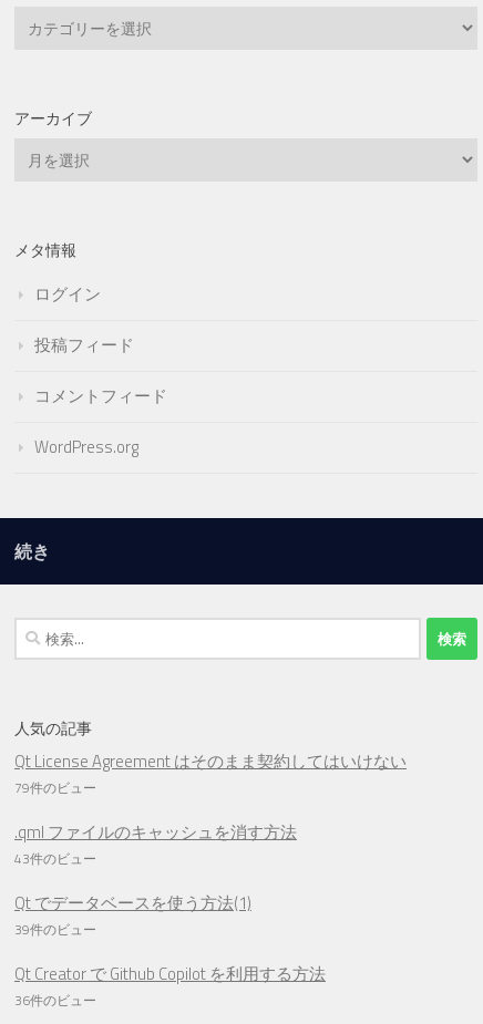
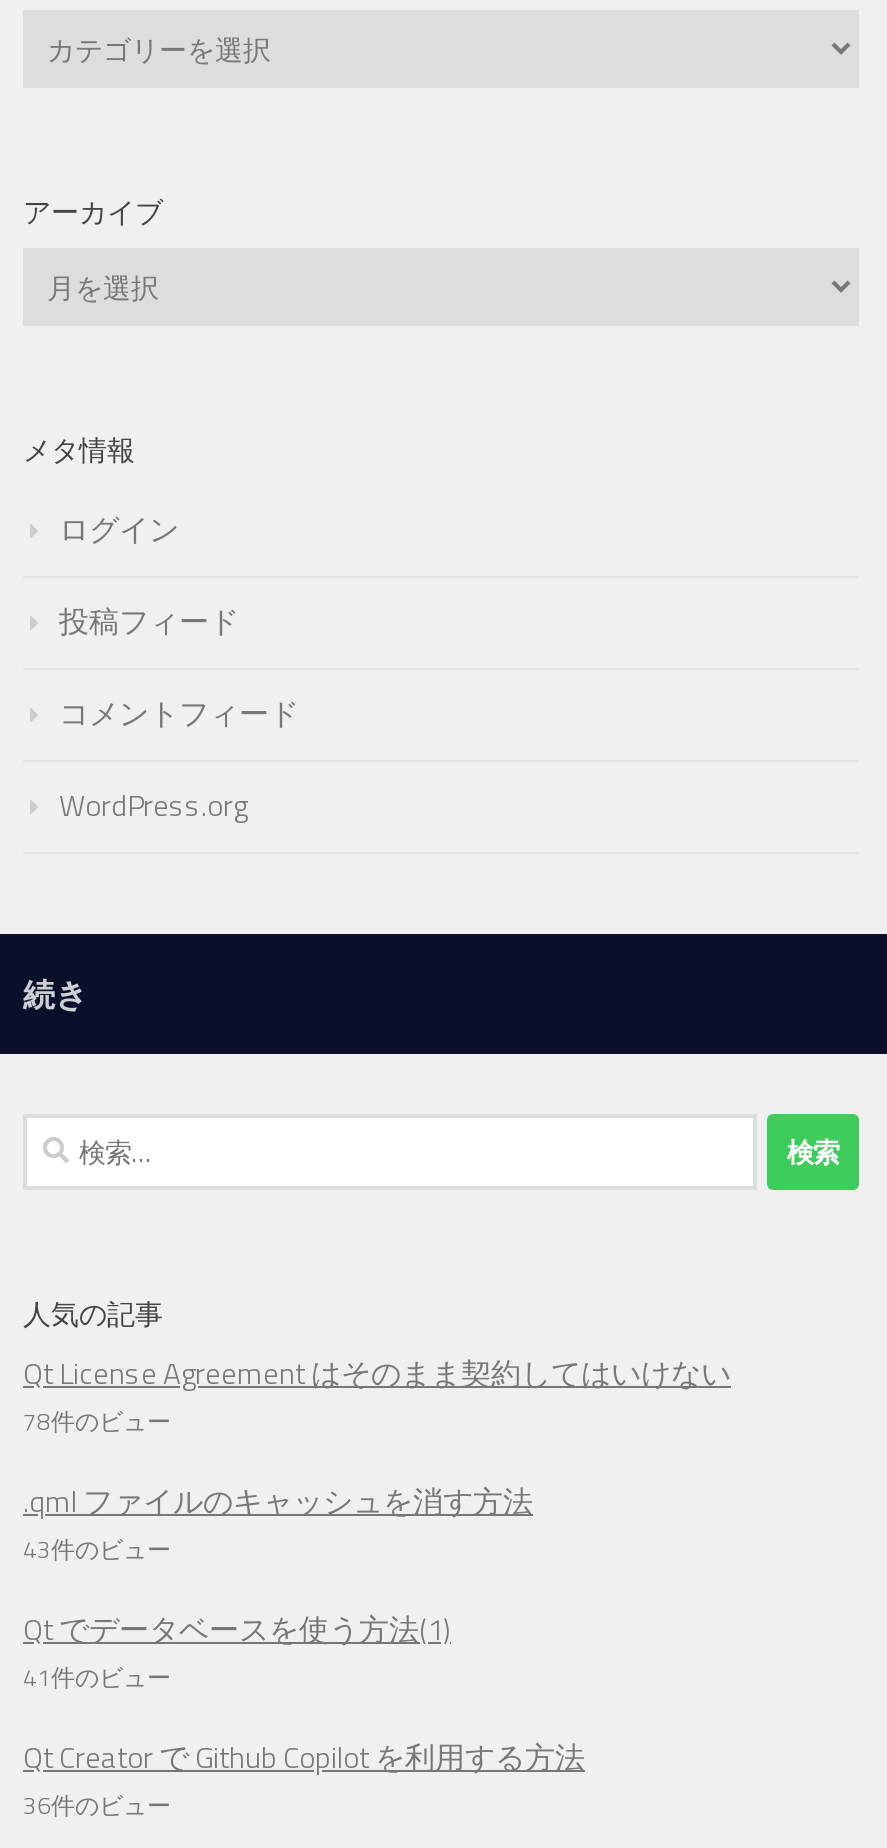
- 79件のビュー
+ 78件のビュー

- 39件のビュー
+ 41件のビュー
